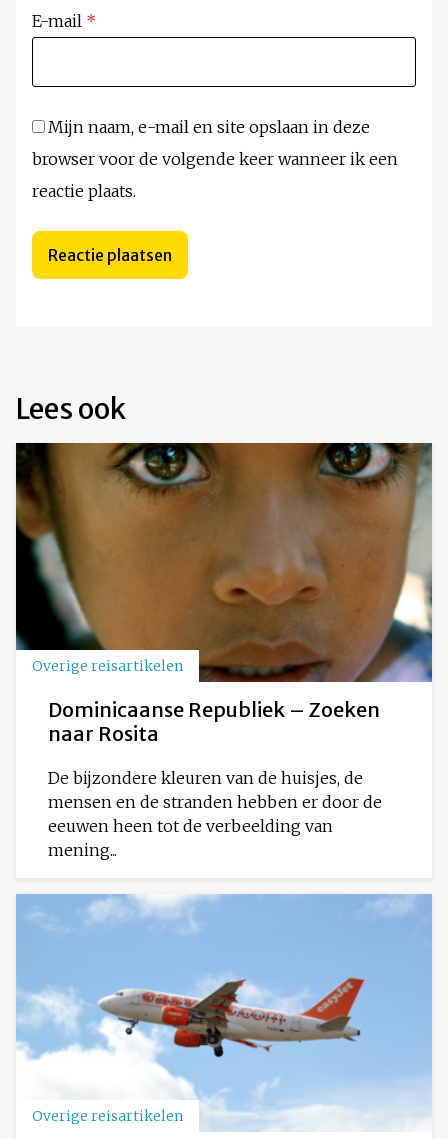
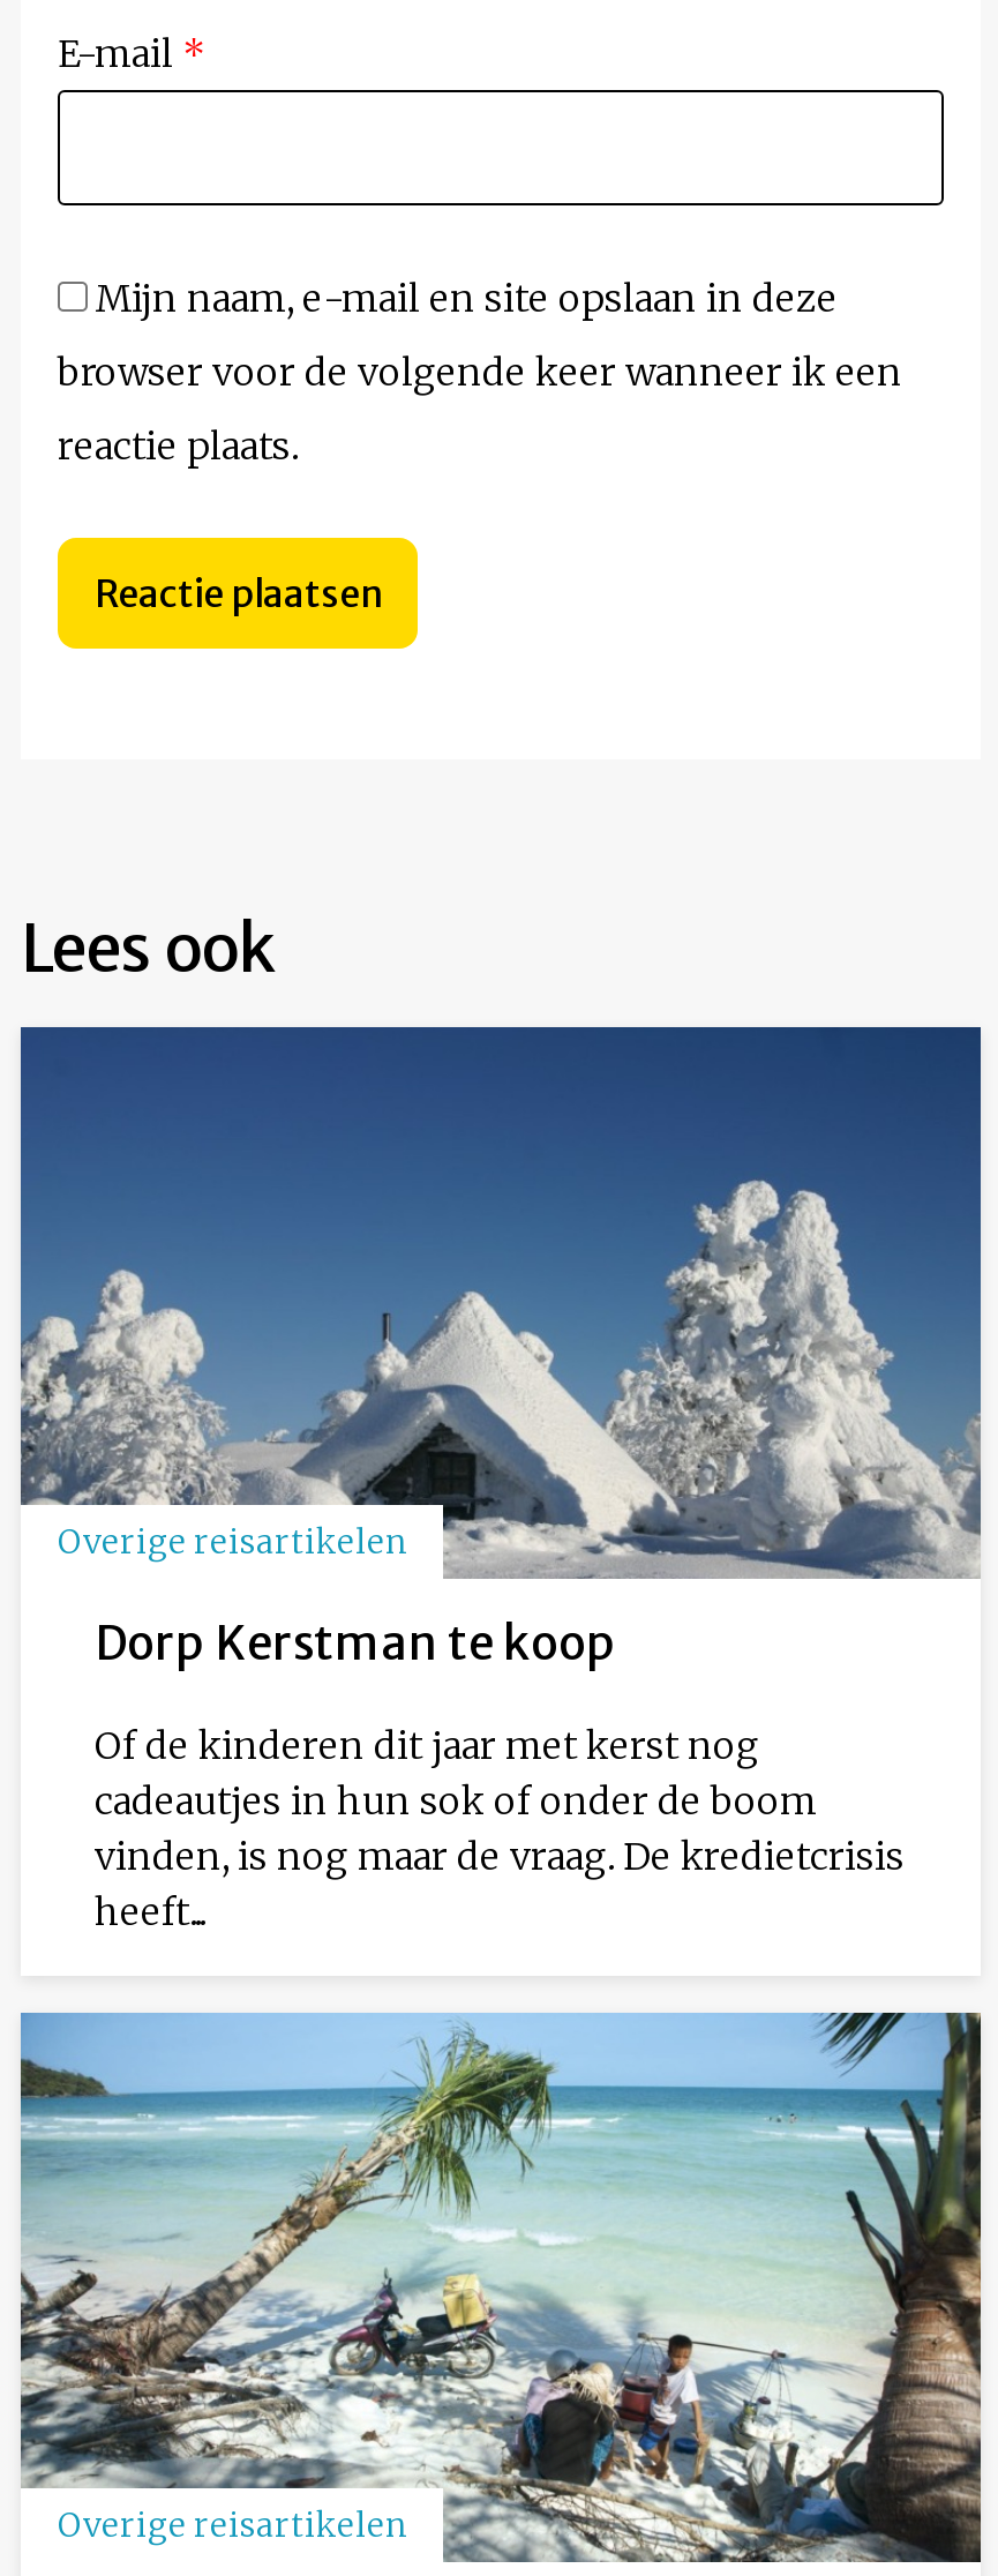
- [image]
- Dominicaanse Republiek – Zoeken
- naar Rosita
+ [image]
+ Dorp Kerstman te koop

- De bijzondere kleuren van de huisjes, de
- mensen en de stranden hebben er door de
- eeuwen heen tot de verbeelding van
- mening...
+ Of de kinderen dit jaar met kerst nog
+ cadeautjes in hun sok of onder de boom
+ vinden, is nog maar de vraag. De kredietcrisis
+ heeft...

- [image]
+ [image]
